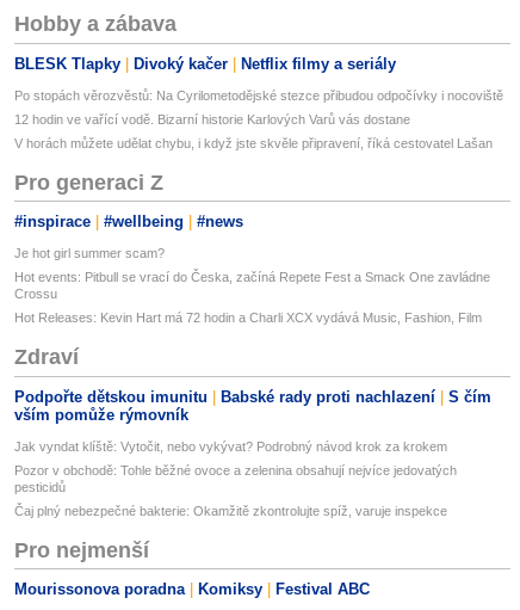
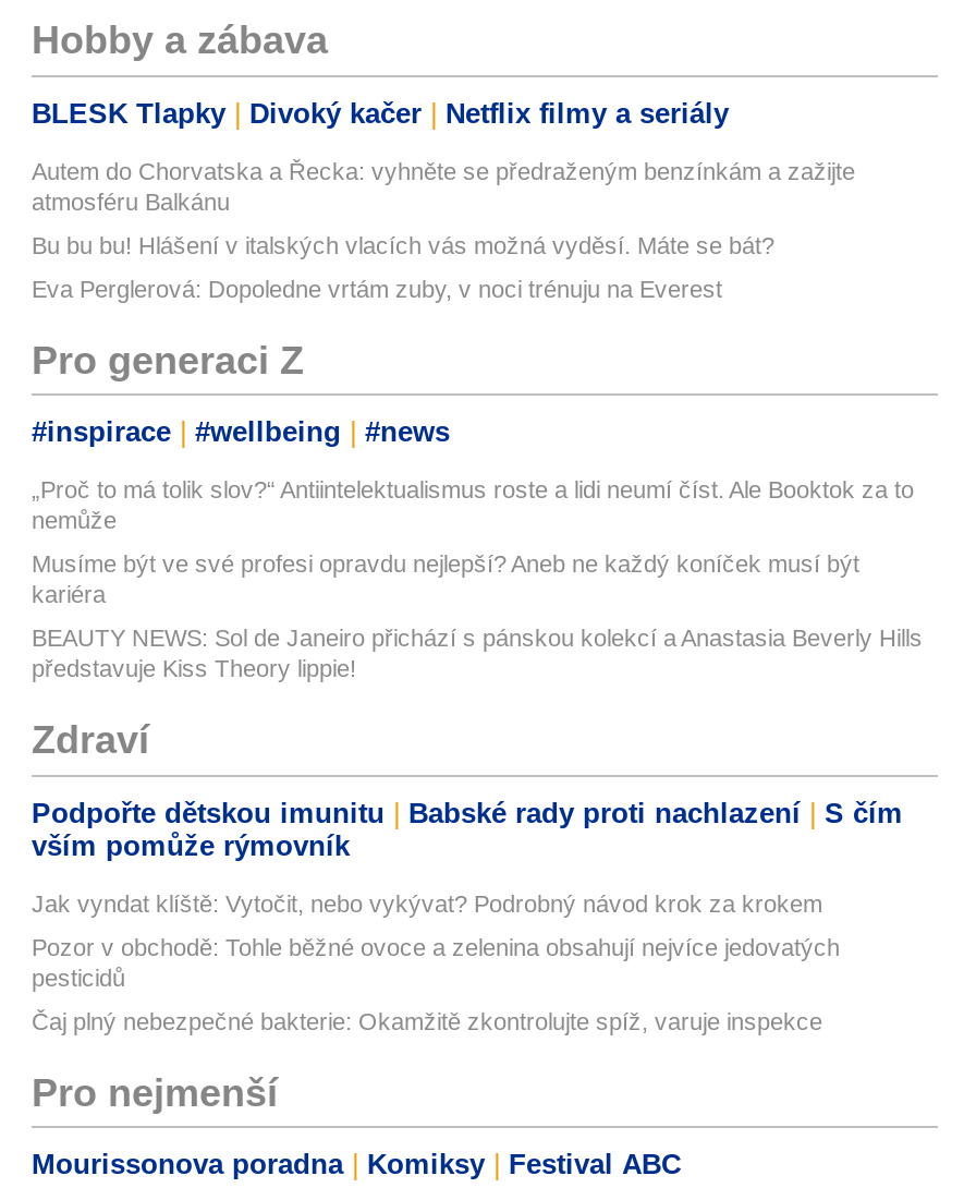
- Po stopách věrozvěstů: Na Cyrilometodějské stezce přibudou odpočívky i nocoviště
+ Autem do Chorvatska a Řecka: vyhněte se předraženým benzínkám a zažijte
+ atmosféru Balkánu

- 12 hodin ve vařící vodě. Bizarní historie Karlových Varů vás dostane
+ Bu bu bu! Hlášení v italských vlacích vás možná vyděsí. Máte se bát?

- V horách můžete udělat chybu, i když jste skvěle připravení, říká cestovatel Lašan
+ Eva Perglerová: Dopoledne vrtám zuby, v noci trénuju na Everest

- Je hot girl summer scam?
+ „Proč to má tolik slov?“ Antiintelektualismus roste a lidi neumí číst. Ale Booktok za to
+ nemůže

- Hot events: Pitbull se vrací do Česka, začíná Repete Fest a Smack One zavládne
- Crossu
+ Musíme být ve své profesi opravdu nejlepší? Aneb ne každý koníček musí být
+ kariéra

- Hot Releases: Kevin Hart má 72 hodin a Charli XCX vydává Music, Fashion, Film
+ BEAUTY NEWS: Sol de Janeiro přichází s pánskou kolekcí a Anastasia Beverly Hills
+ představuje Kiss Theory lippie!
